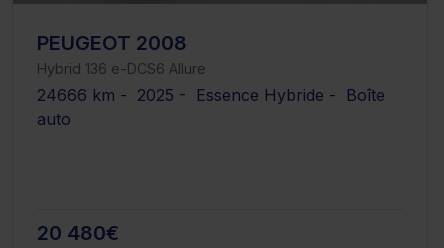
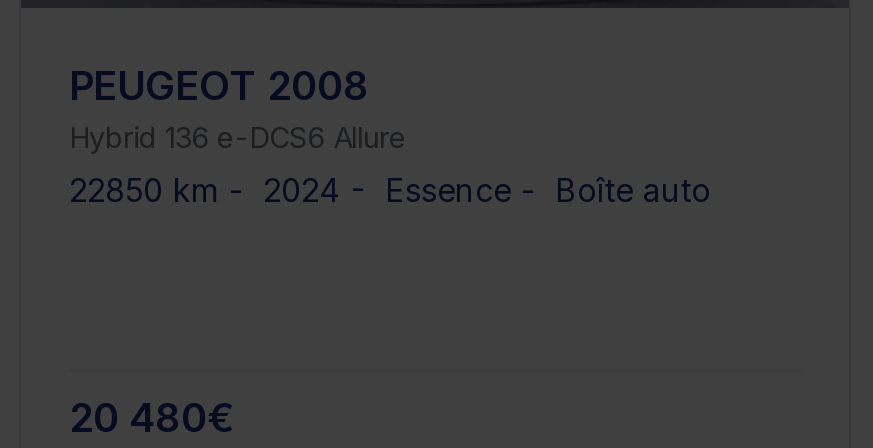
- 24666 km - 2025 - Essence Hybride - Boîte
- auto
+ 22850 km - 2024 - Essence - Boîte auto
